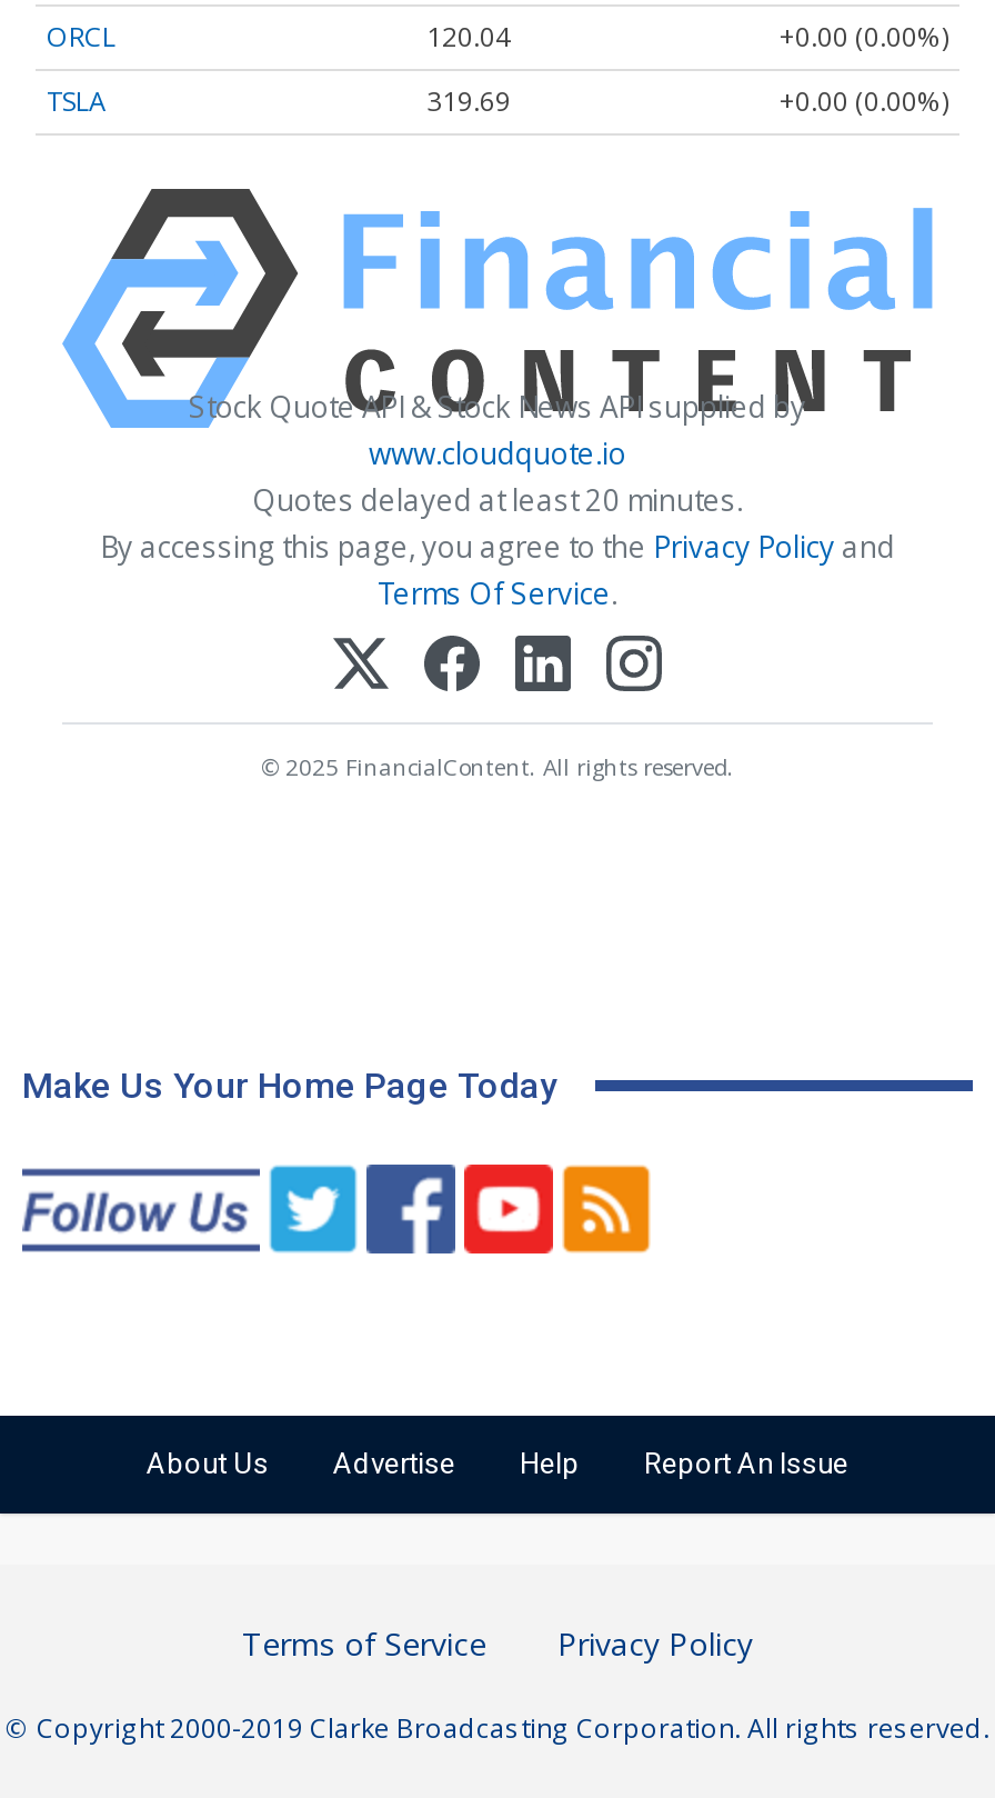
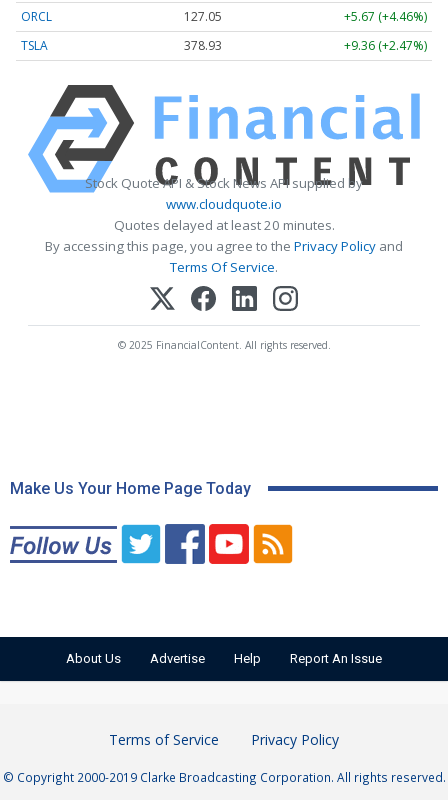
- 120.04
+ 127.05

- +0.00 (0.00%)
+ +5.67 (+4.46%)

- 319.69
+ 378.93

- +0.00 (0.00%)
+ +9.36 (+2.47%)
